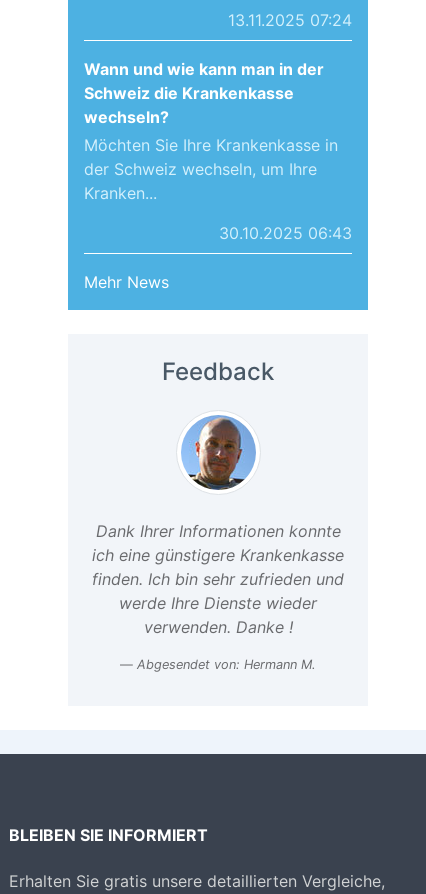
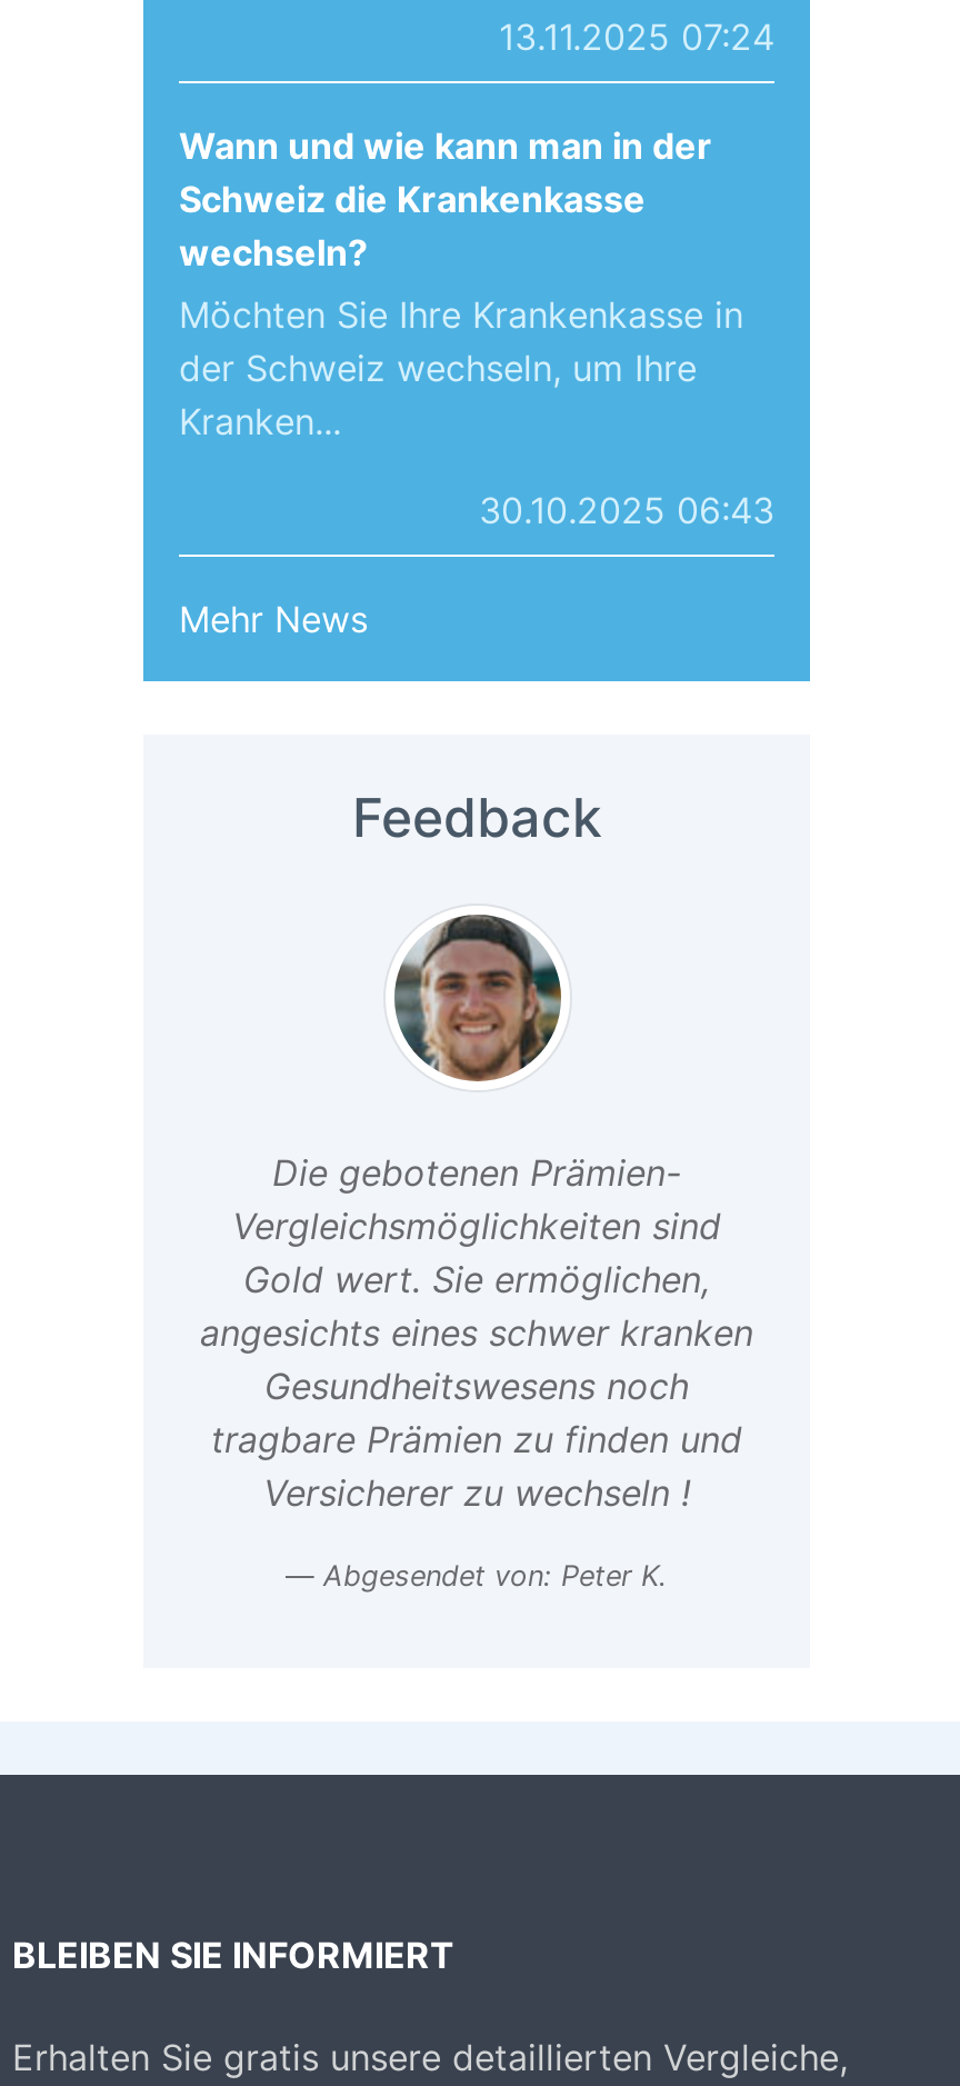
- [image]
+ [image]

- Dank Ihrer Informationen konnte
- ich eine günstigere Krankenkasse
- finden. Ich bin sehr zufrieden und
- werde Ihre Dienste wieder
- verwenden. Danke !
+ Die gebotenen Prämien-
+ Vergleichsmöglichkeiten sind
+ Gold wert. Sie ermöglichen,
+ angesichts eines schwer kranken
+ Gesundheitswesens noch
+ tragbare Prämien zu finden und
+ Versicherer zu wechseln !

- Abgesendet von: Hermann M.
+ Abgesendet von: Peter K.
